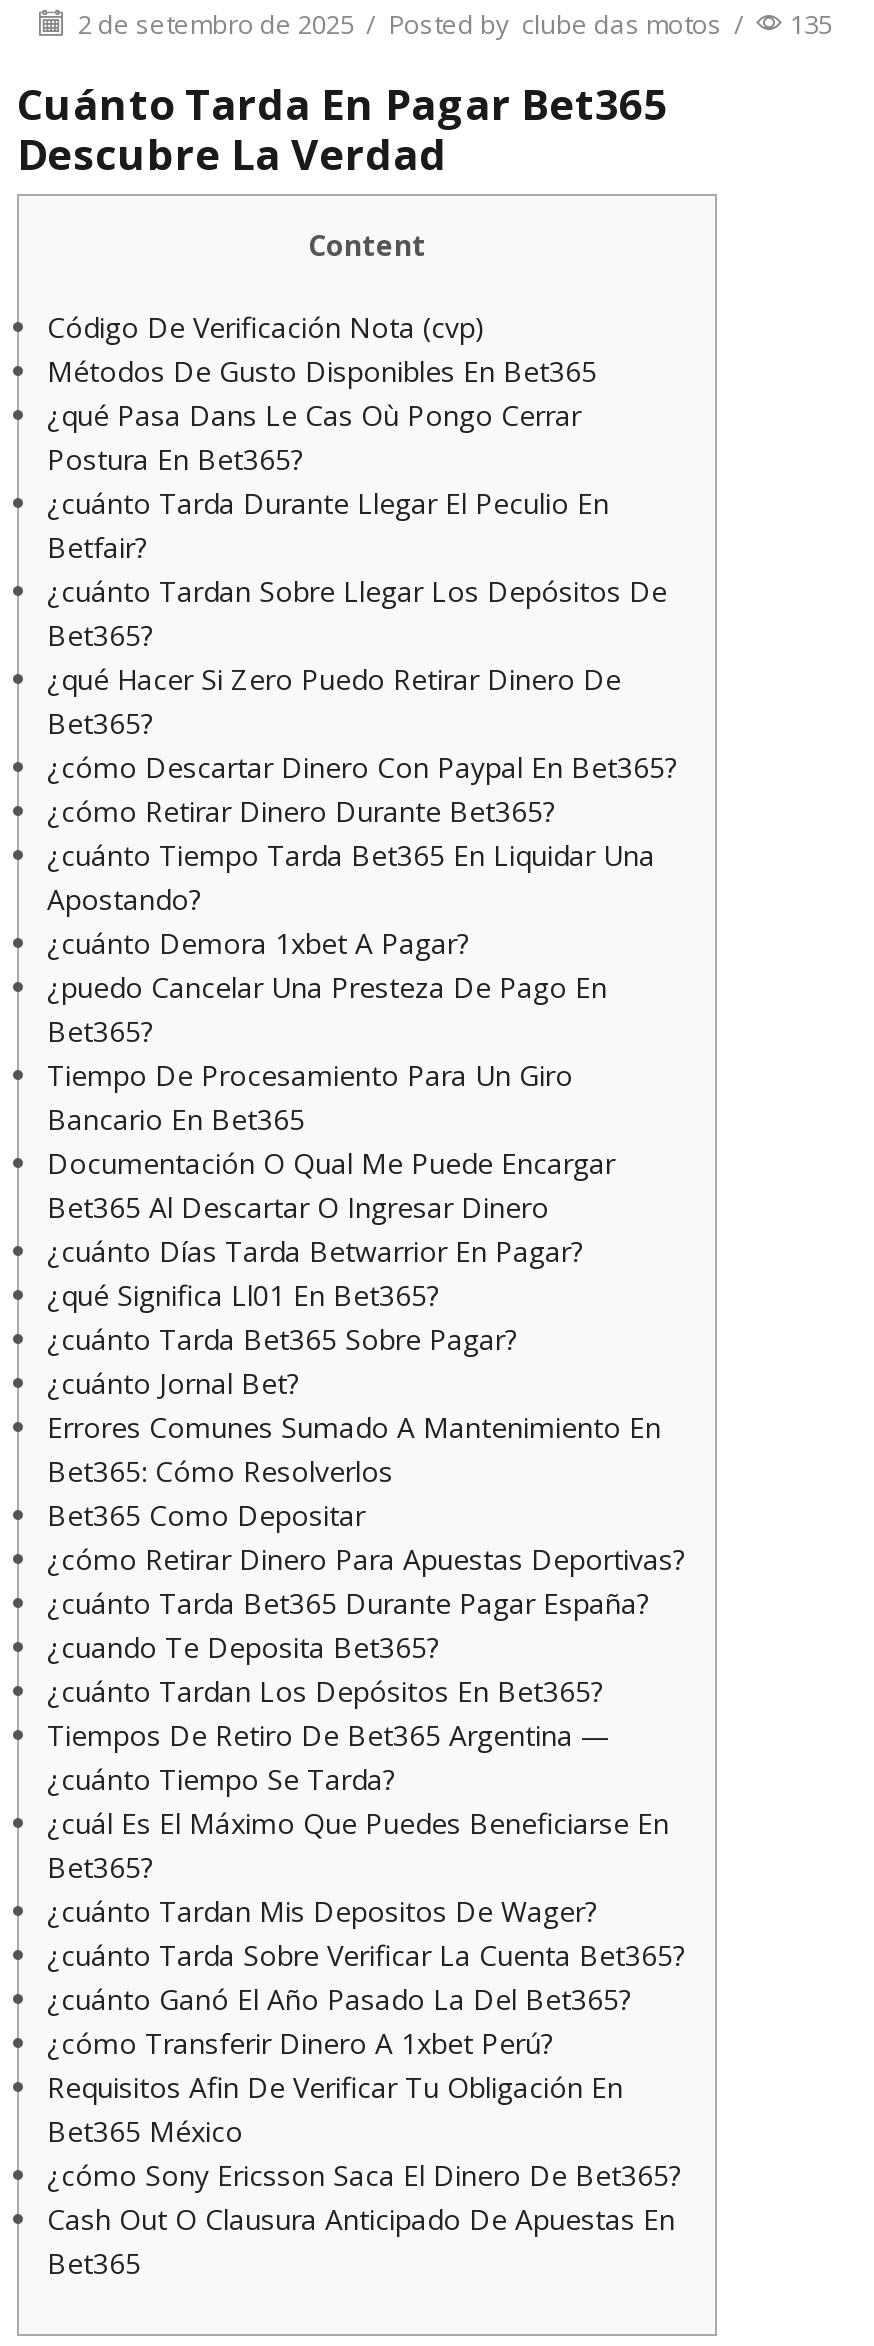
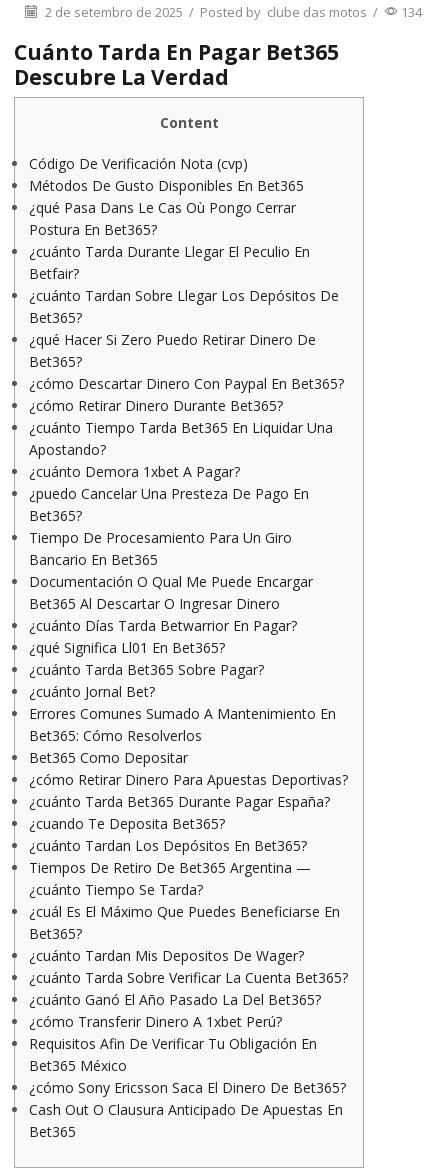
- 2 de setembro de 2025 / Posted by clube das motos / 135
+ 2 de setembro de 2025 / Posted by clube das motos / 134
